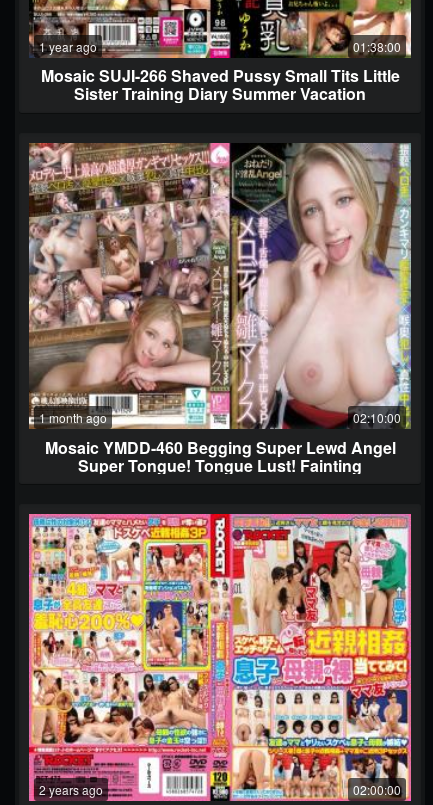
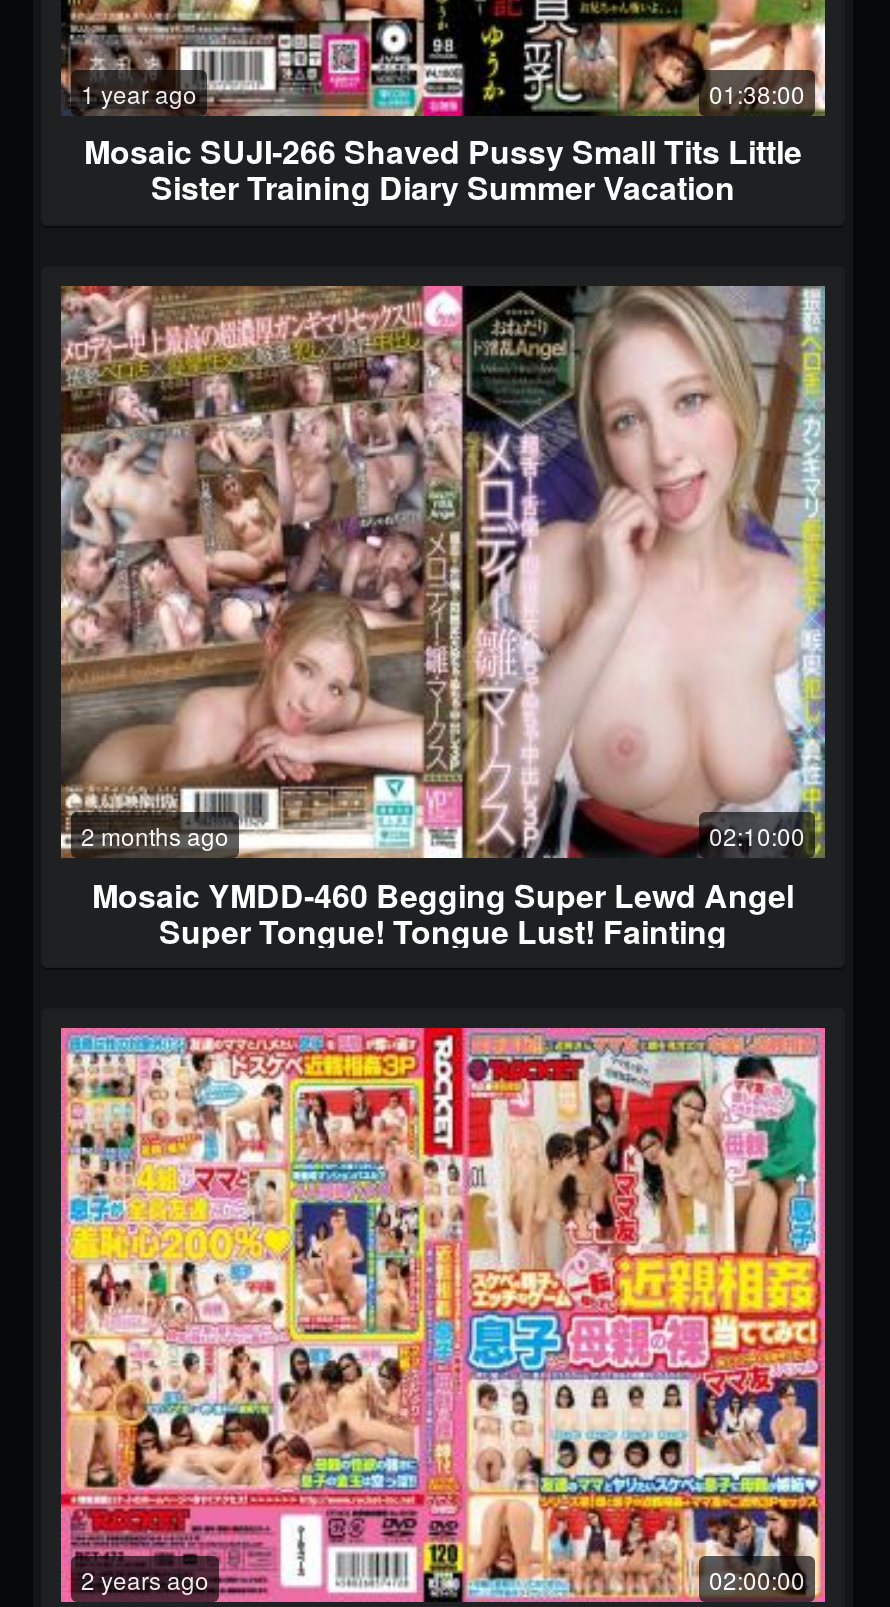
- 1 month ago
+ 2 months ago
